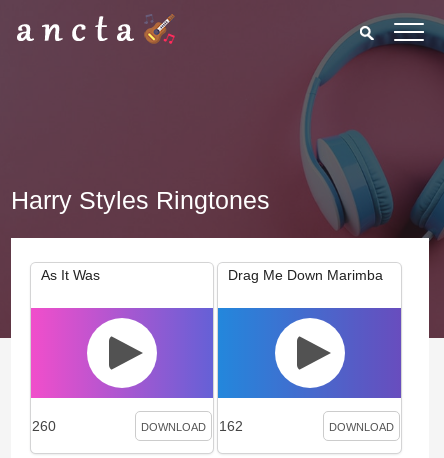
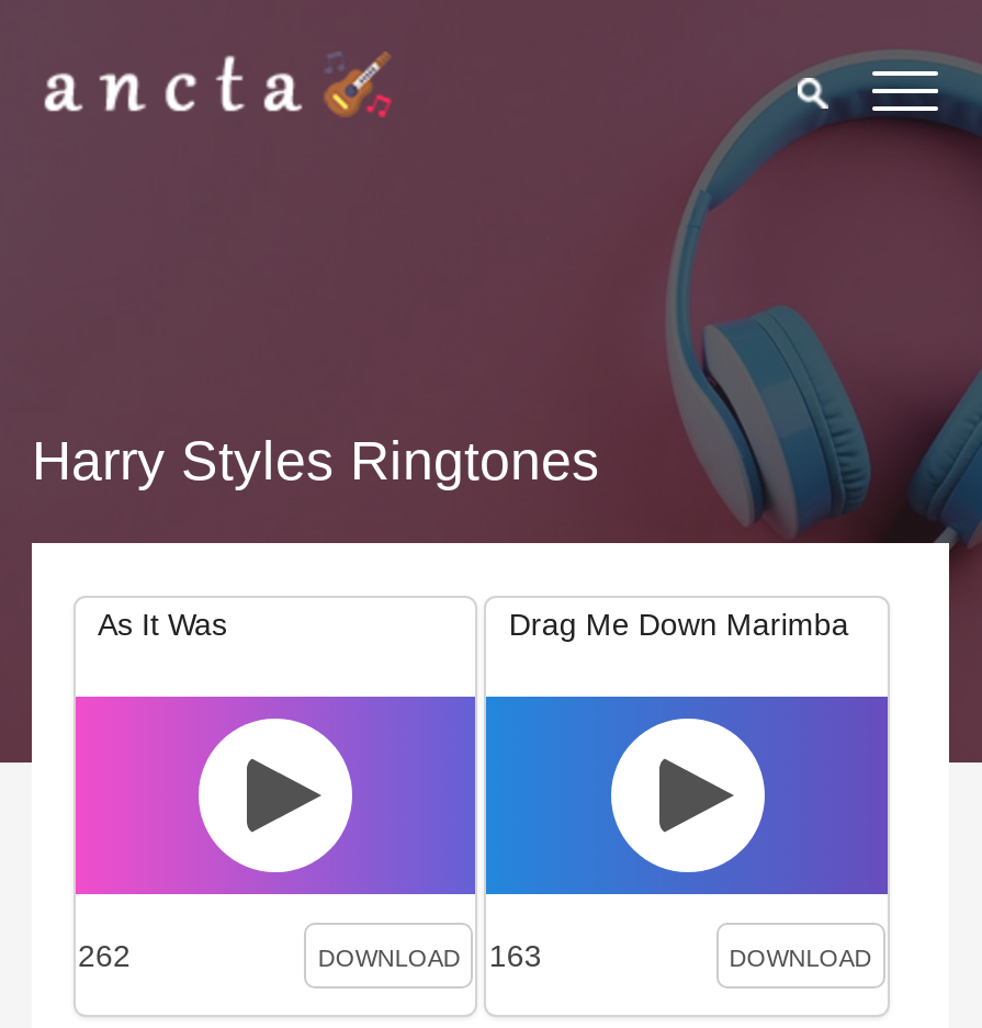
- 260
+ 262

- DOWNLOAD 162
+ DOWNLOAD 163
